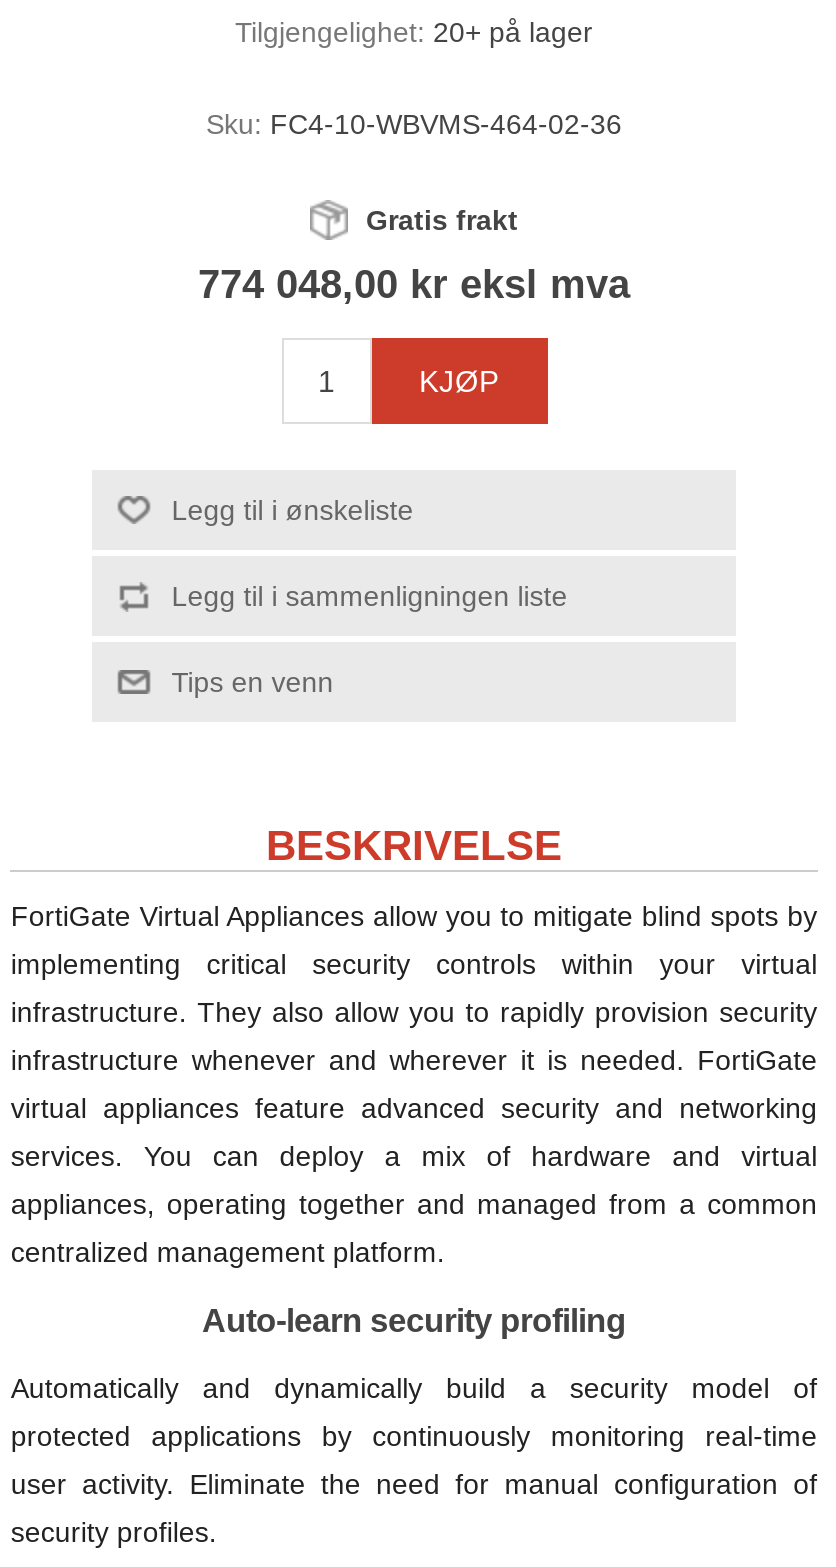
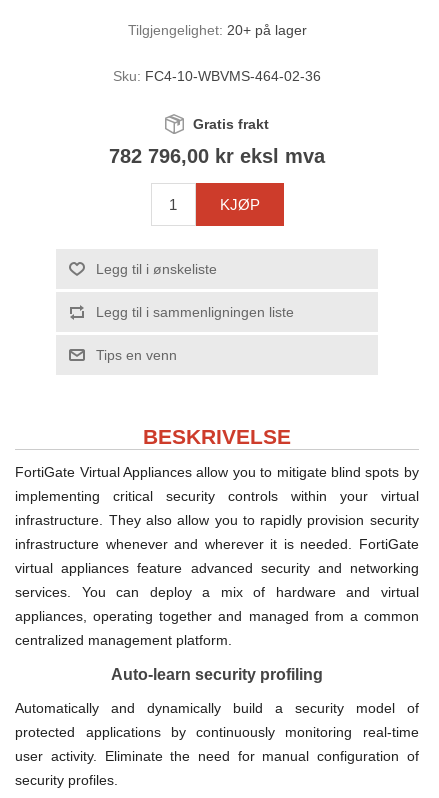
- 774 048,00 kr eksl mva
+ 782 796,00 kr eksl mva
